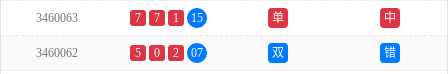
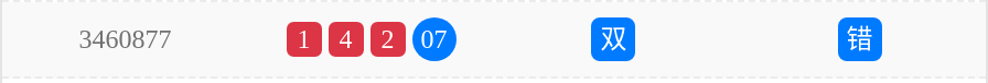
- 3460063
- 7
- 7
+ 3460877

- 15
- 单
- 中
- 3460062
- 5
- 0
+ 4
